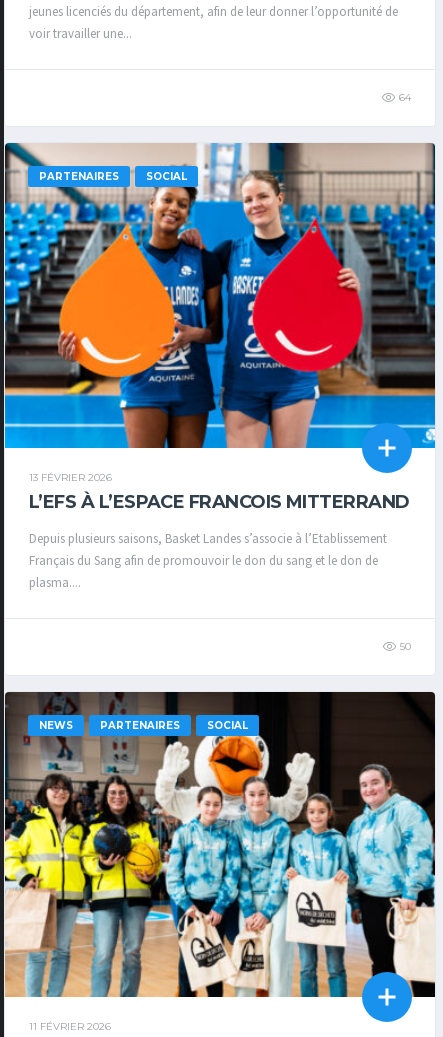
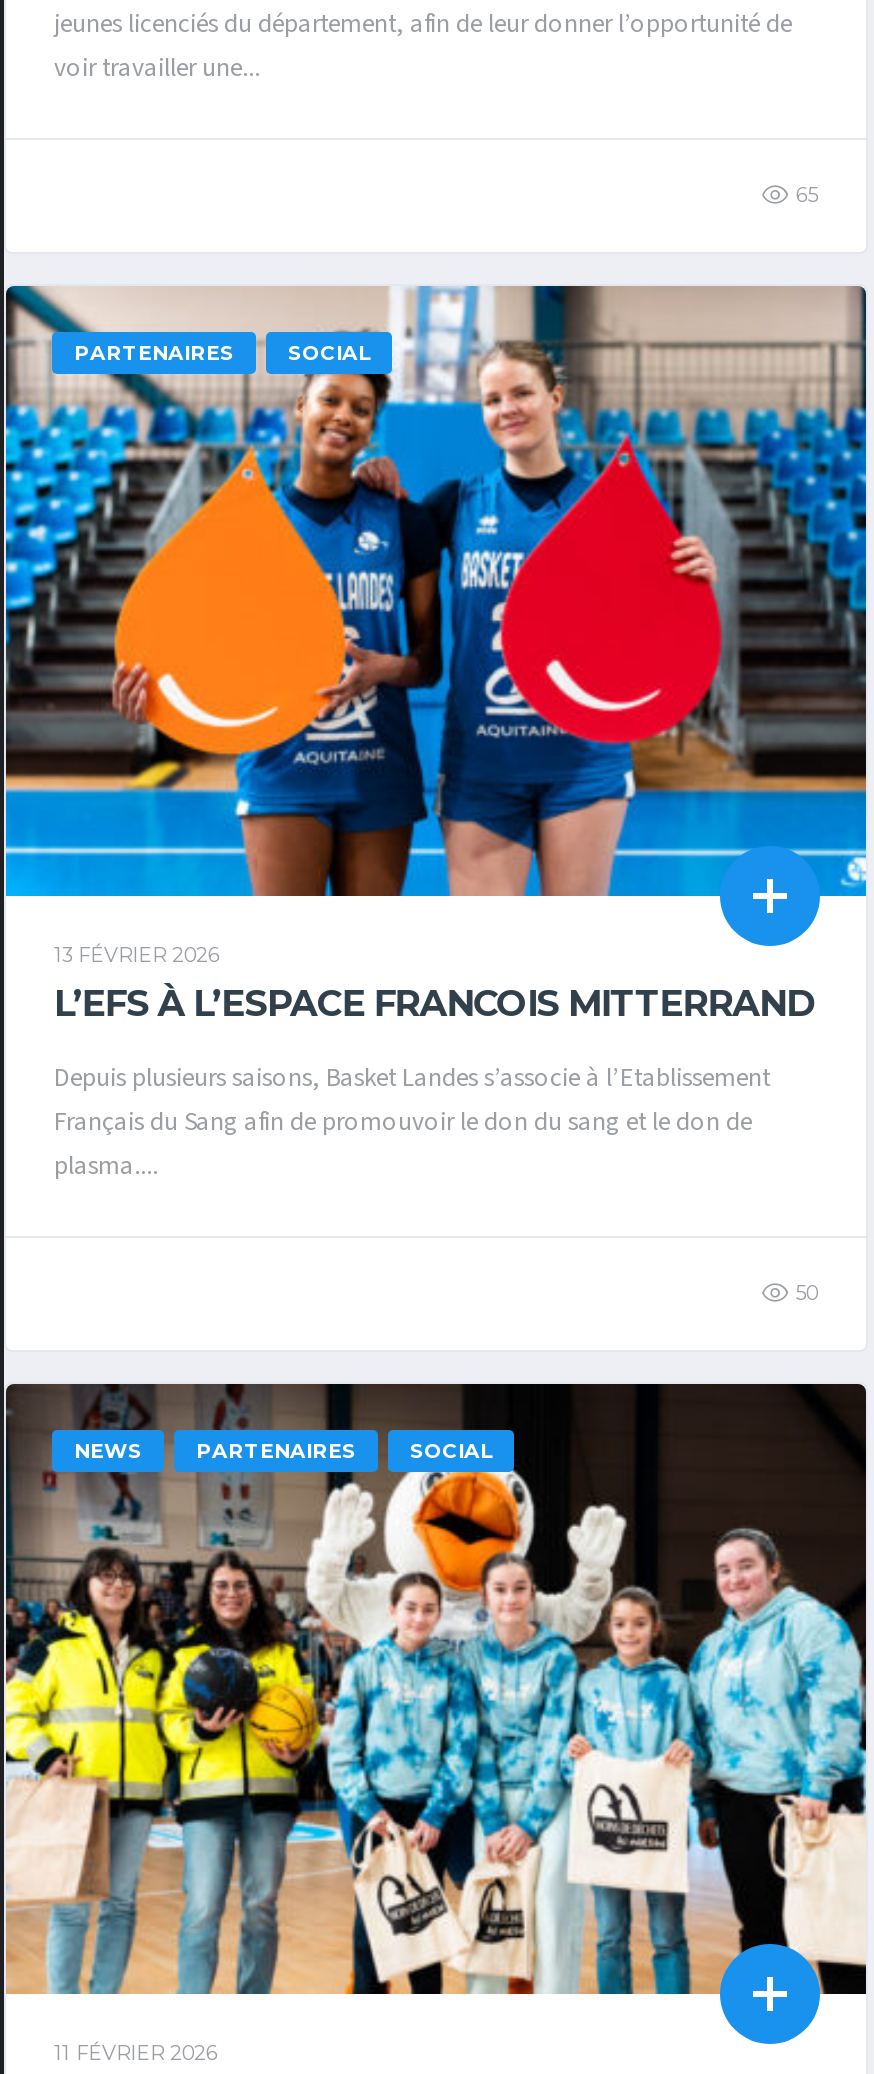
- 64
+ 65
